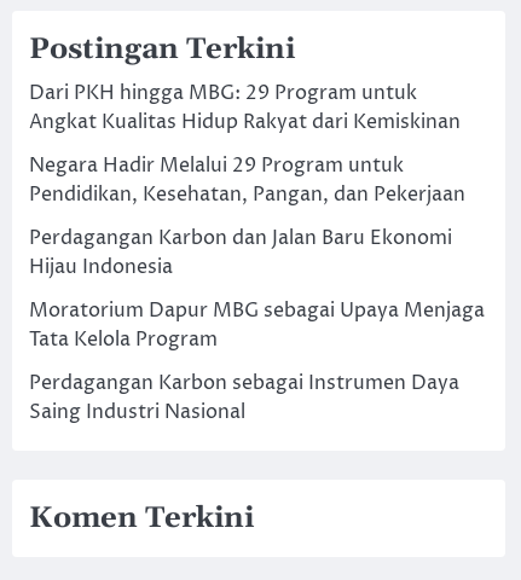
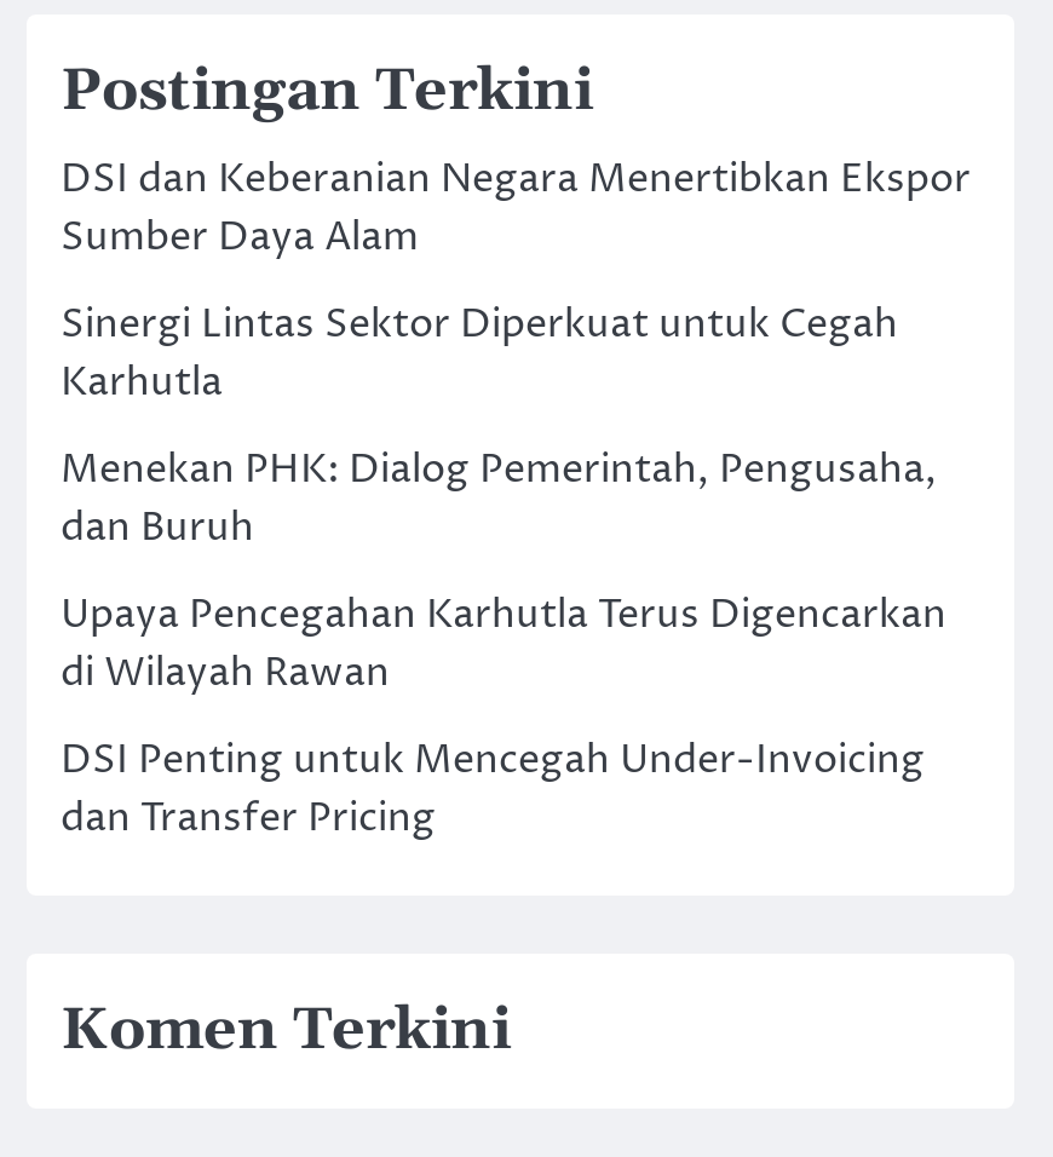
- Dari PKH hingga MBG: 29 Program untuk
- Angkat Kualitas Hidup Rakyat dari Kemiskinan
+ DSI dan Keberanian Negara Menertibkan Ekspor
+ Sumber Daya Alam

- Negara Hadir Melalui 29 Program untuk
- Pendidikan, Kesehatan, Pangan, dan Pekerjaan
+ Sinergi Lintas Sektor Diperkuat untuk Cegah
+ Karhutla

- Perdagangan Karbon dan Jalan Baru Ekonomi
- Hijau Indonesia
+ Menekan PHK: Dialog Pemerintah, Pengusaha,
+ dan Buruh

- Moratorium Dapur MBG sebagai Upaya Menjaga
- Tata Kelola Program
+ Upaya Pencegahan Karhutla Terus Digencarkan
+ di Wilayah Rawan

- Perdagangan Karbon sebagai Instrumen Daya
- Saing Industri Nasional
+ DSI Penting untuk Mencegah Under-Invoicing
+ dan Transfer Pricing
